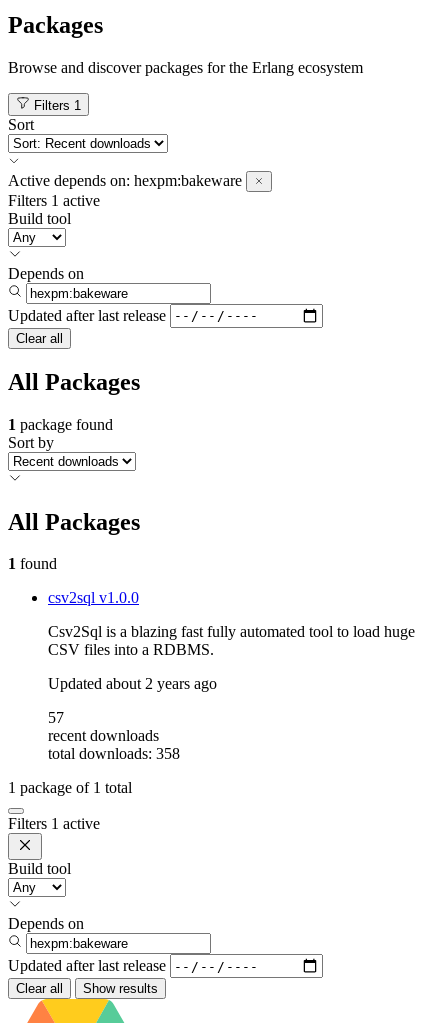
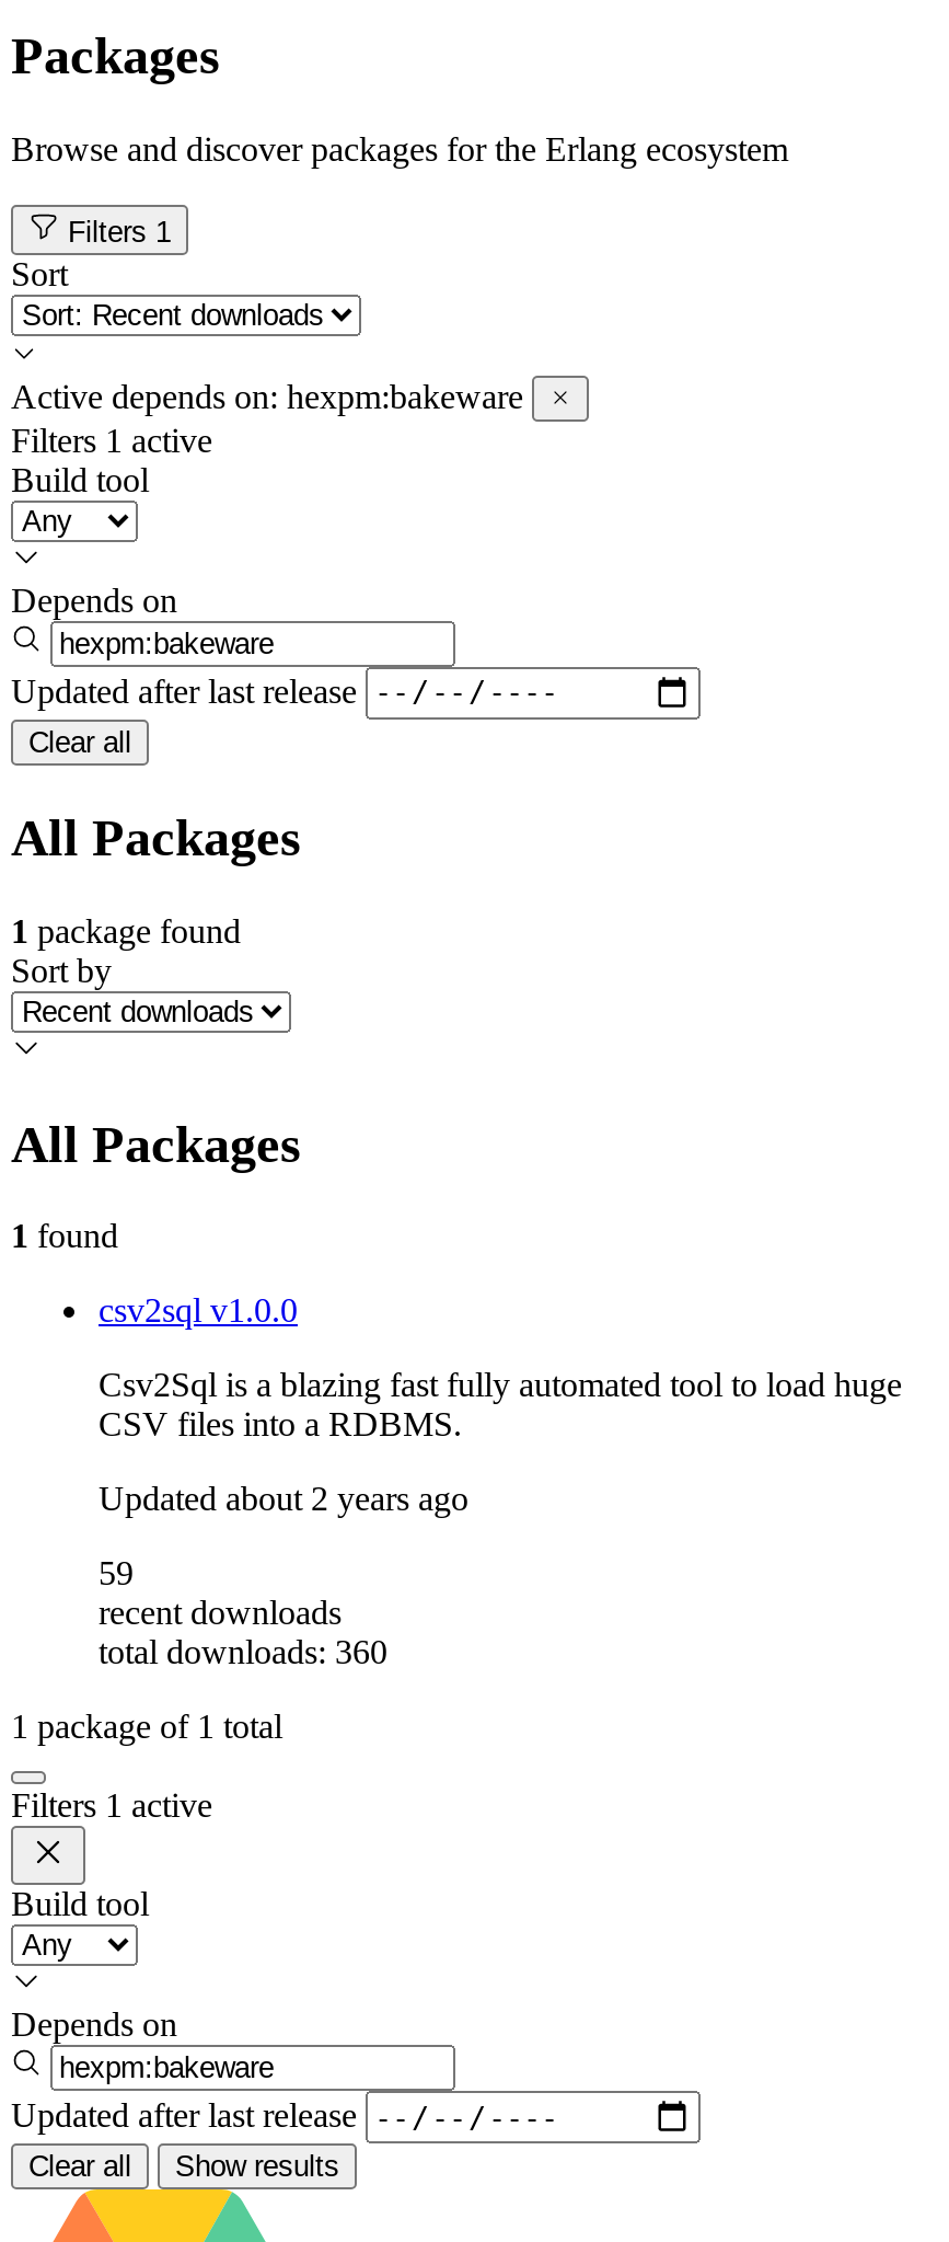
- 57
+ 59

- total downloads: 358
+ total downloads: 360
